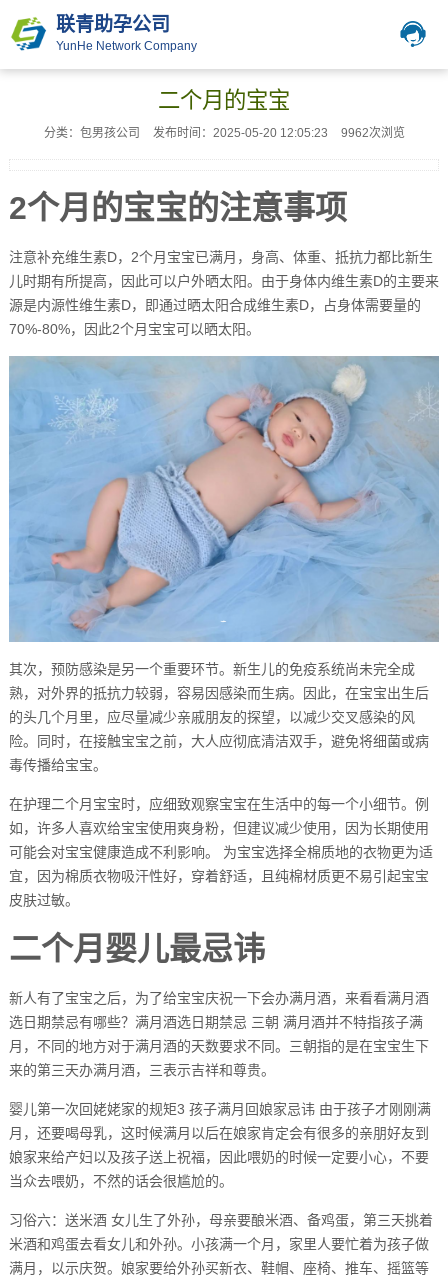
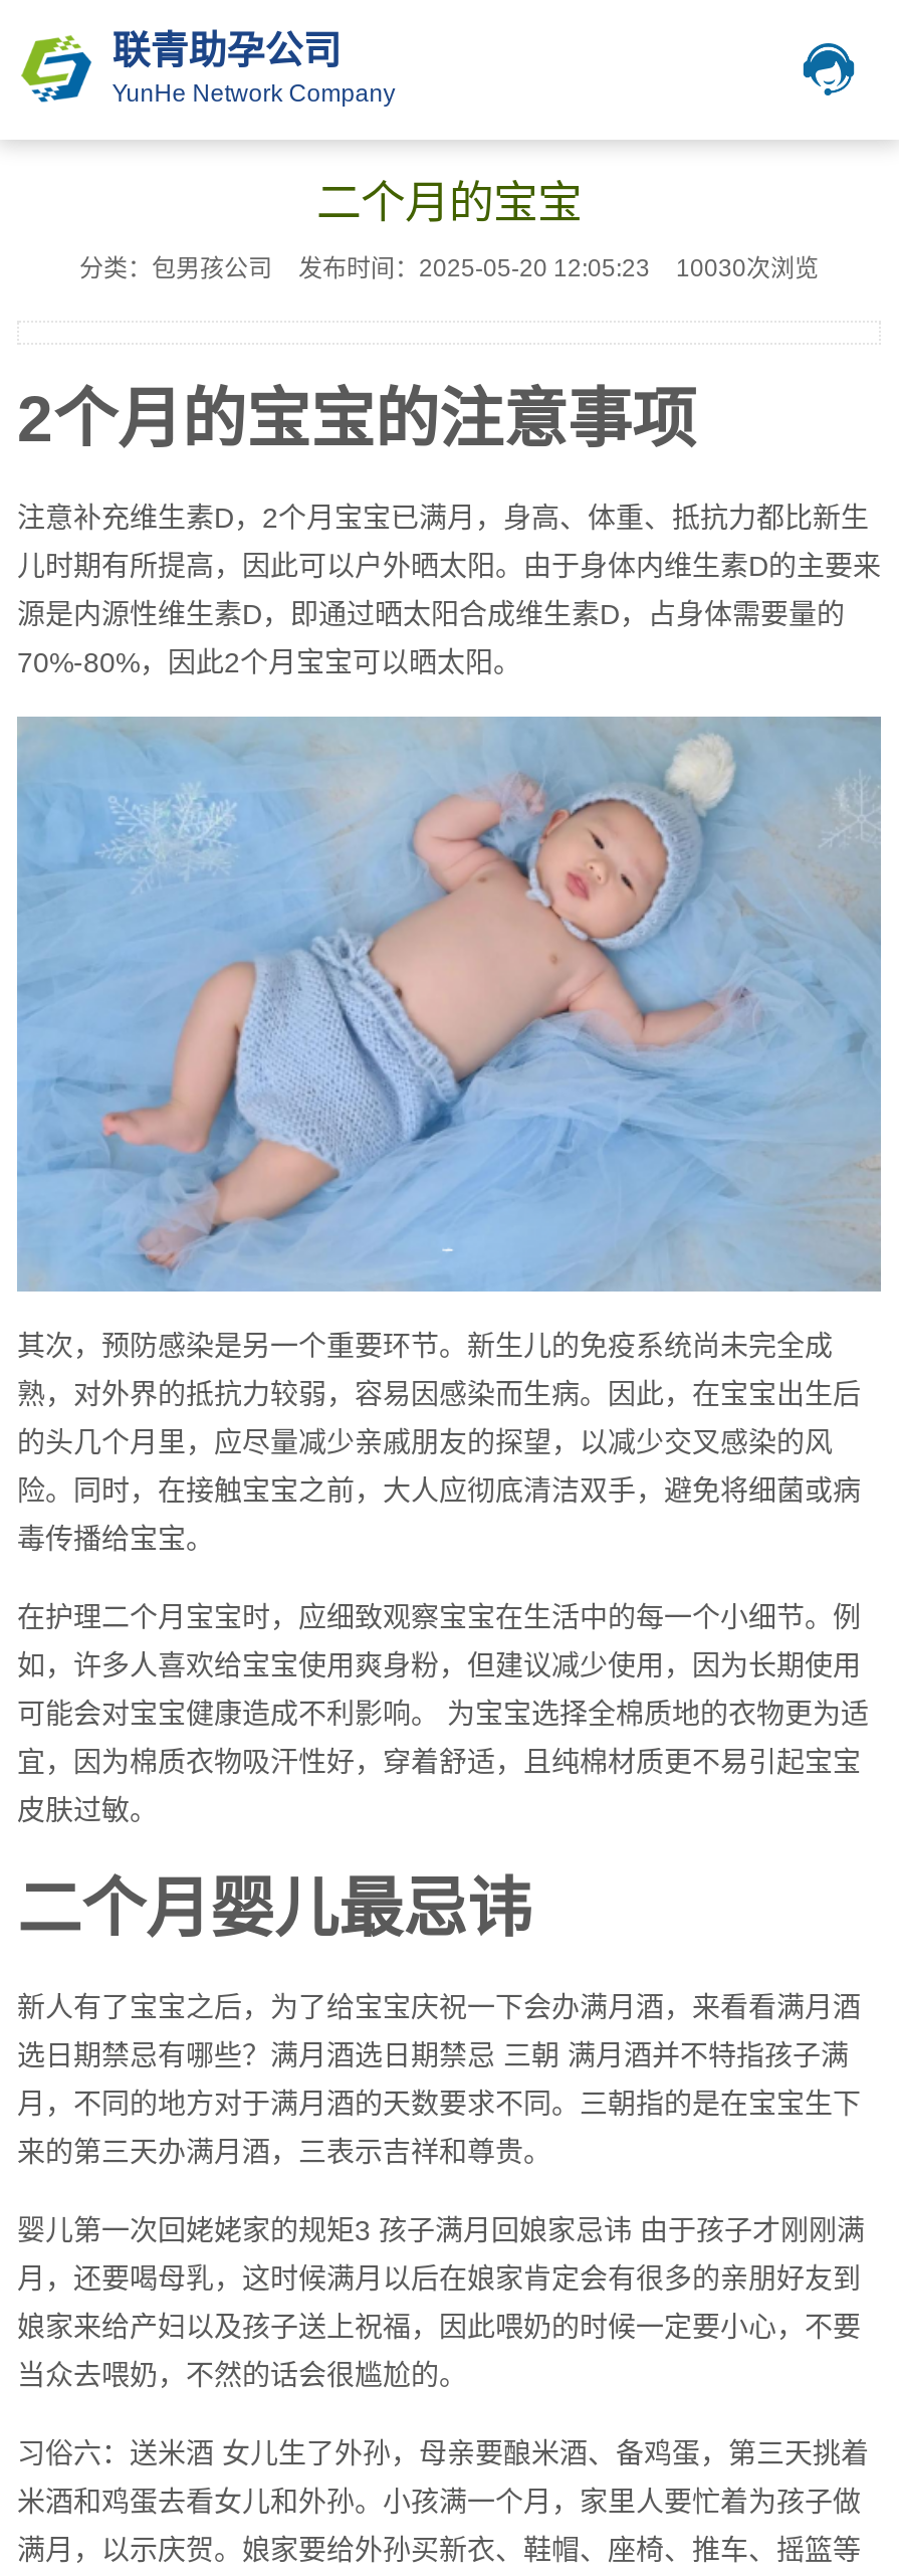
- 分类：包男孩公司 发布时间：2025-05-20 12:05:23 9962次浏览
+ 分类：包男孩公司 发布时间：2025-05-20 12:05:23 10030次浏览
